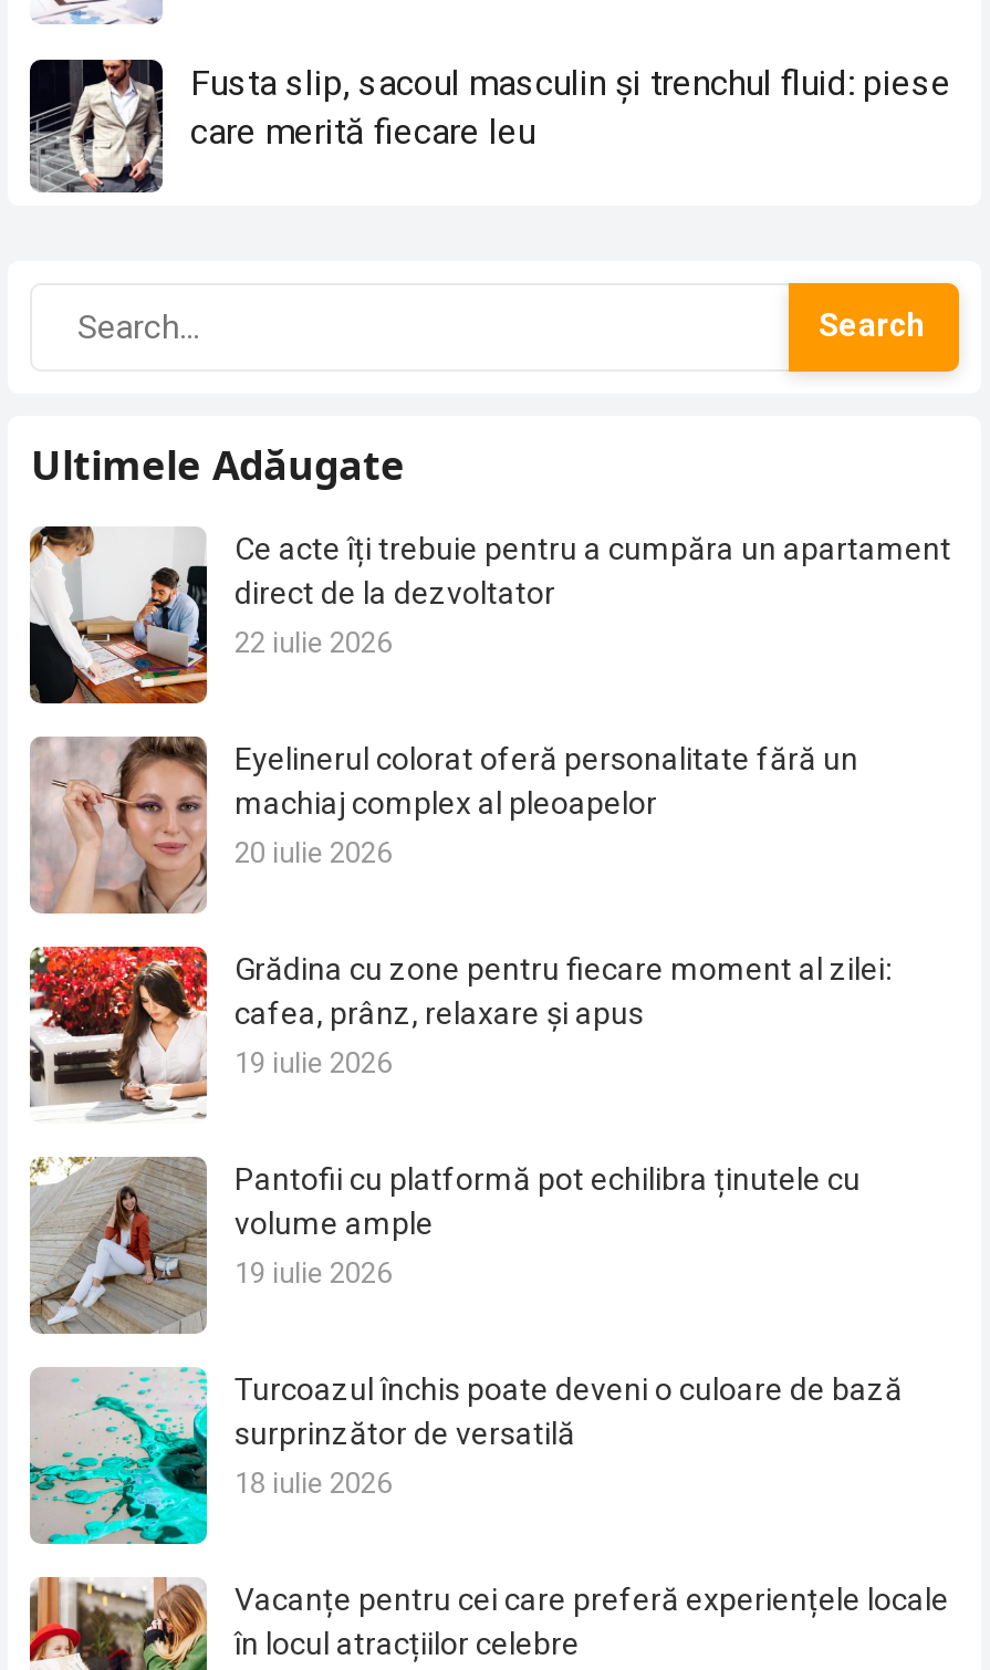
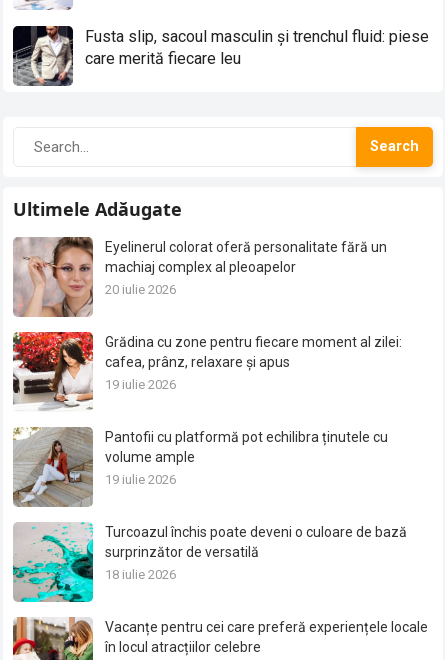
- [image]
- Ce acte îți trebuie pentru a cumpăra un apartament
- direct de la dezvoltator
- 22 iulie 2026
